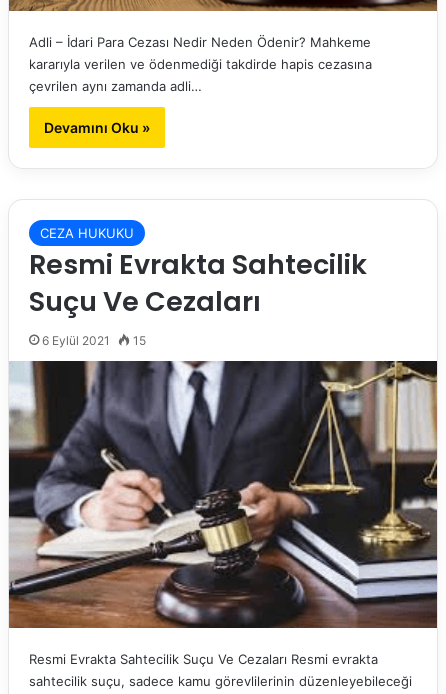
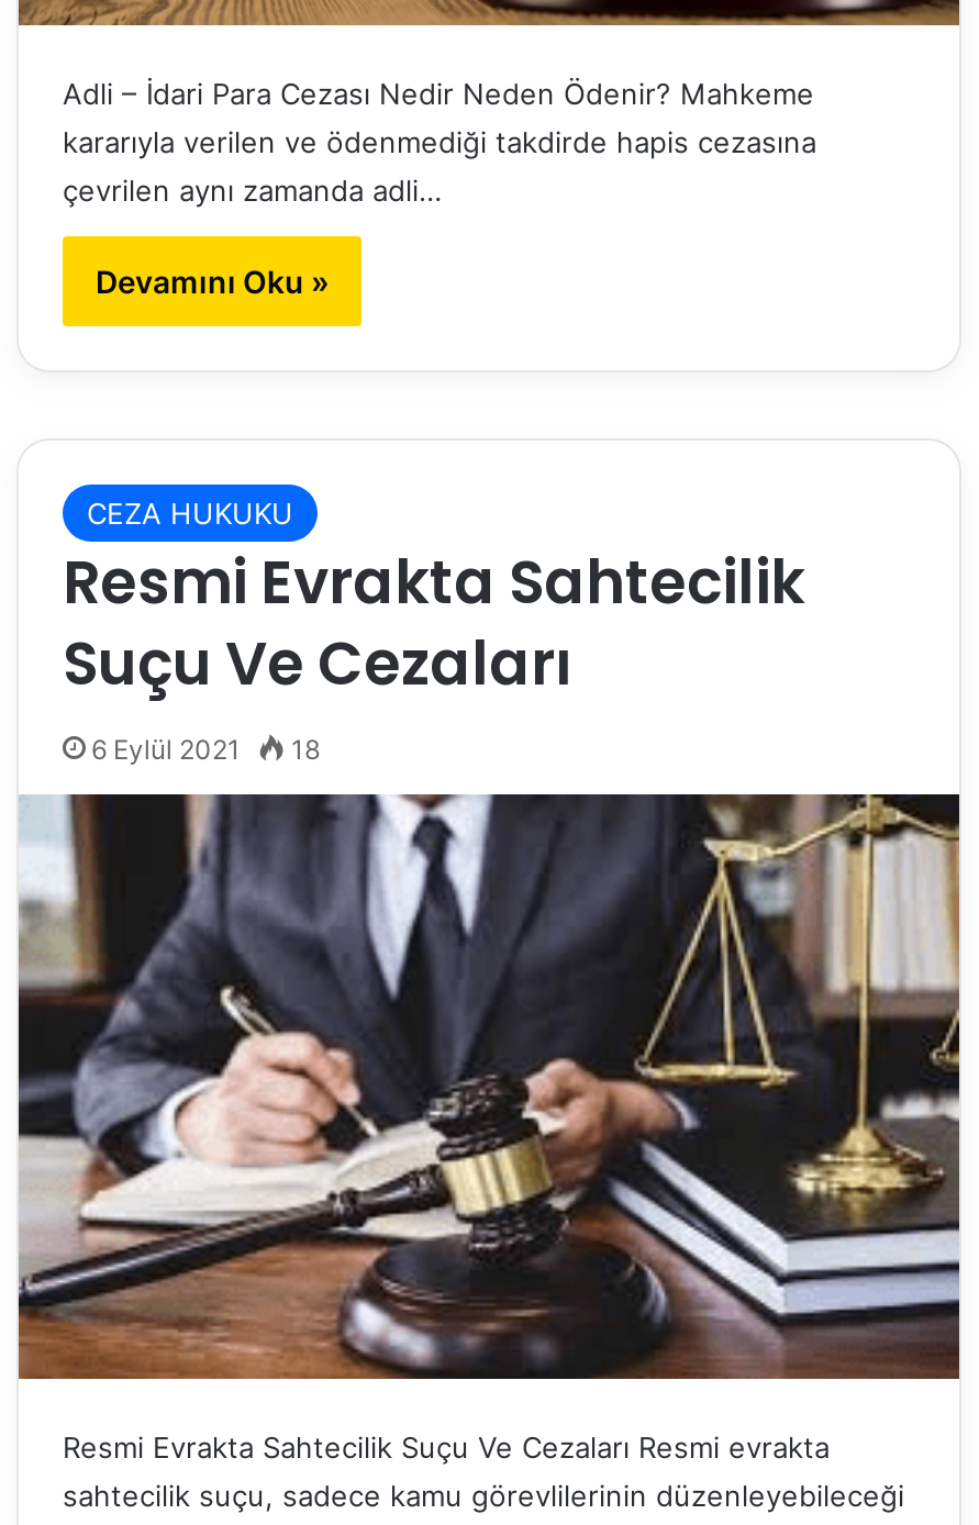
- 6 Eylül 2021 15
+ 6 Eylül 2021 18
